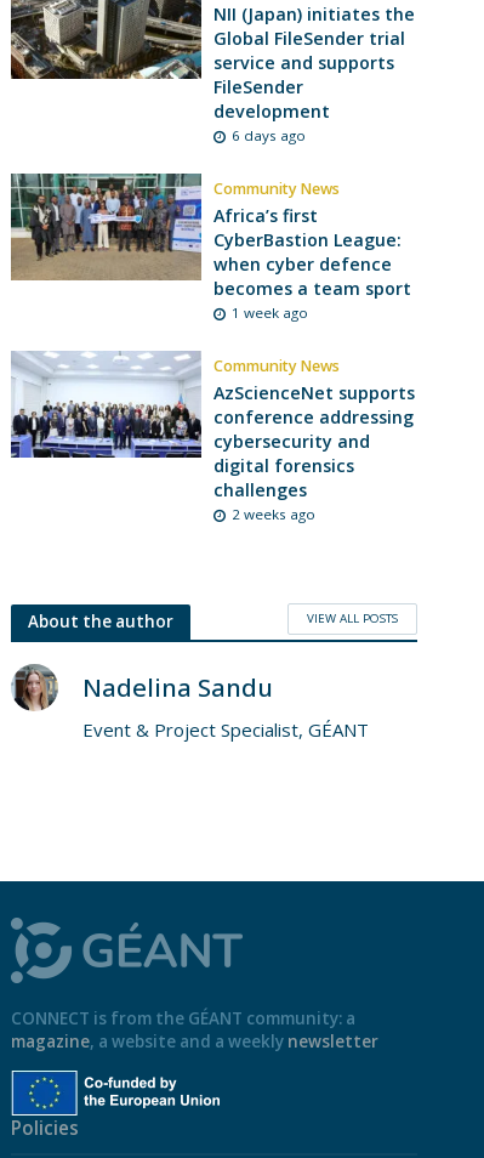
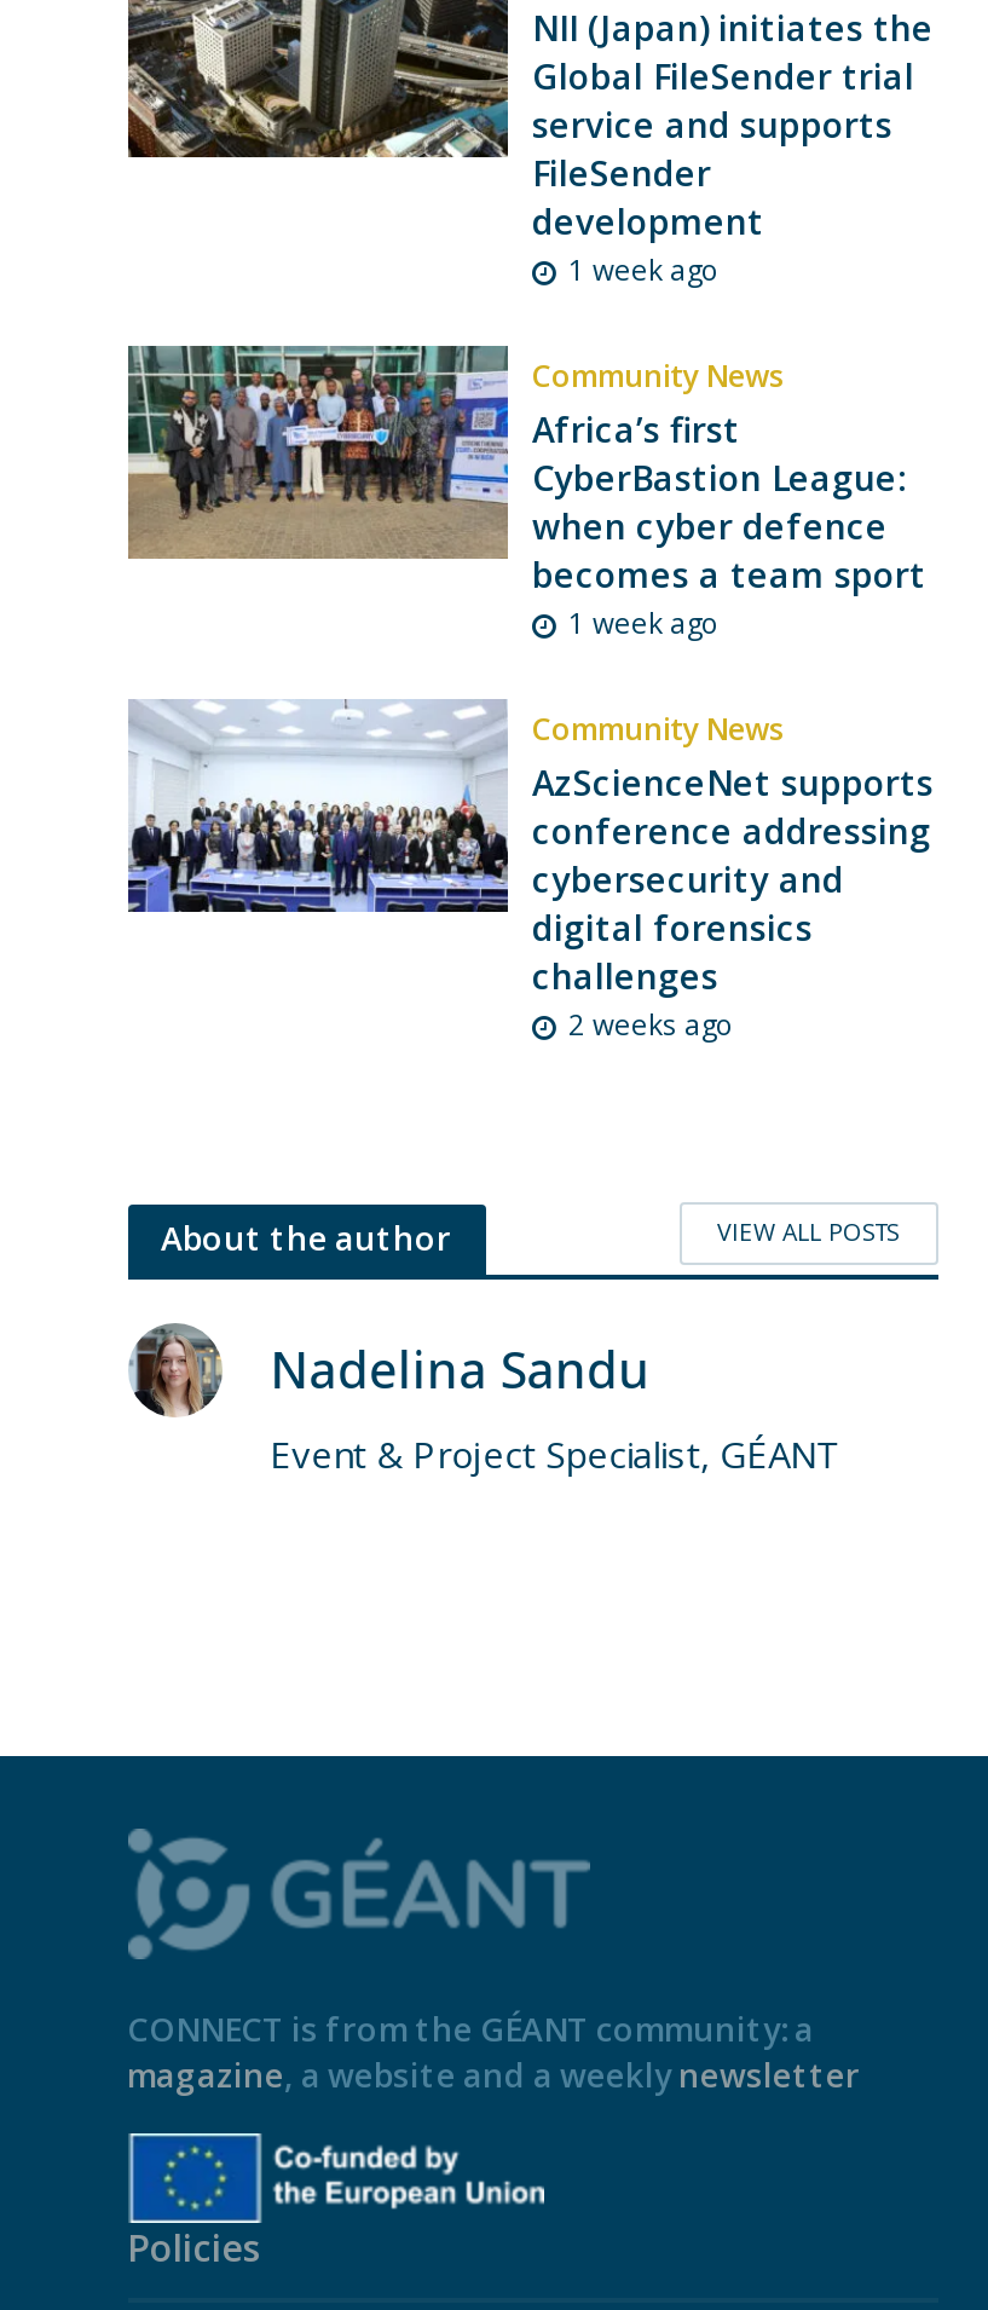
- 6 days ago
+ 1 week ago
